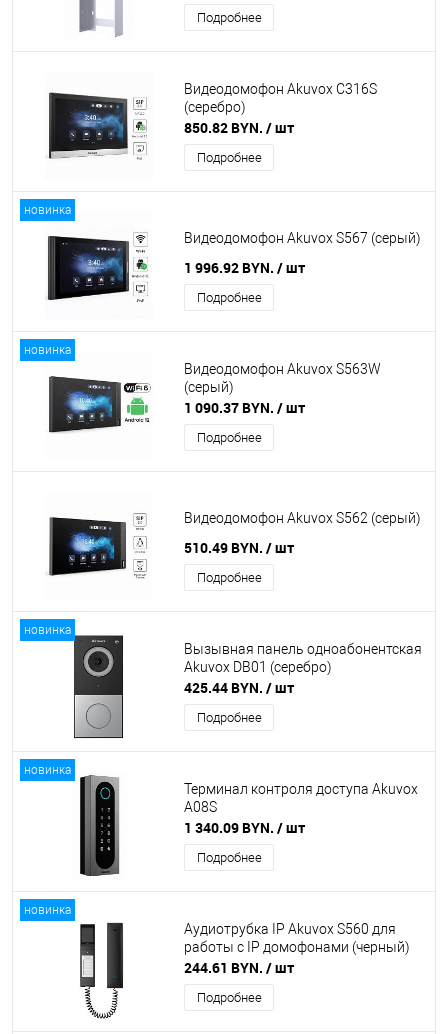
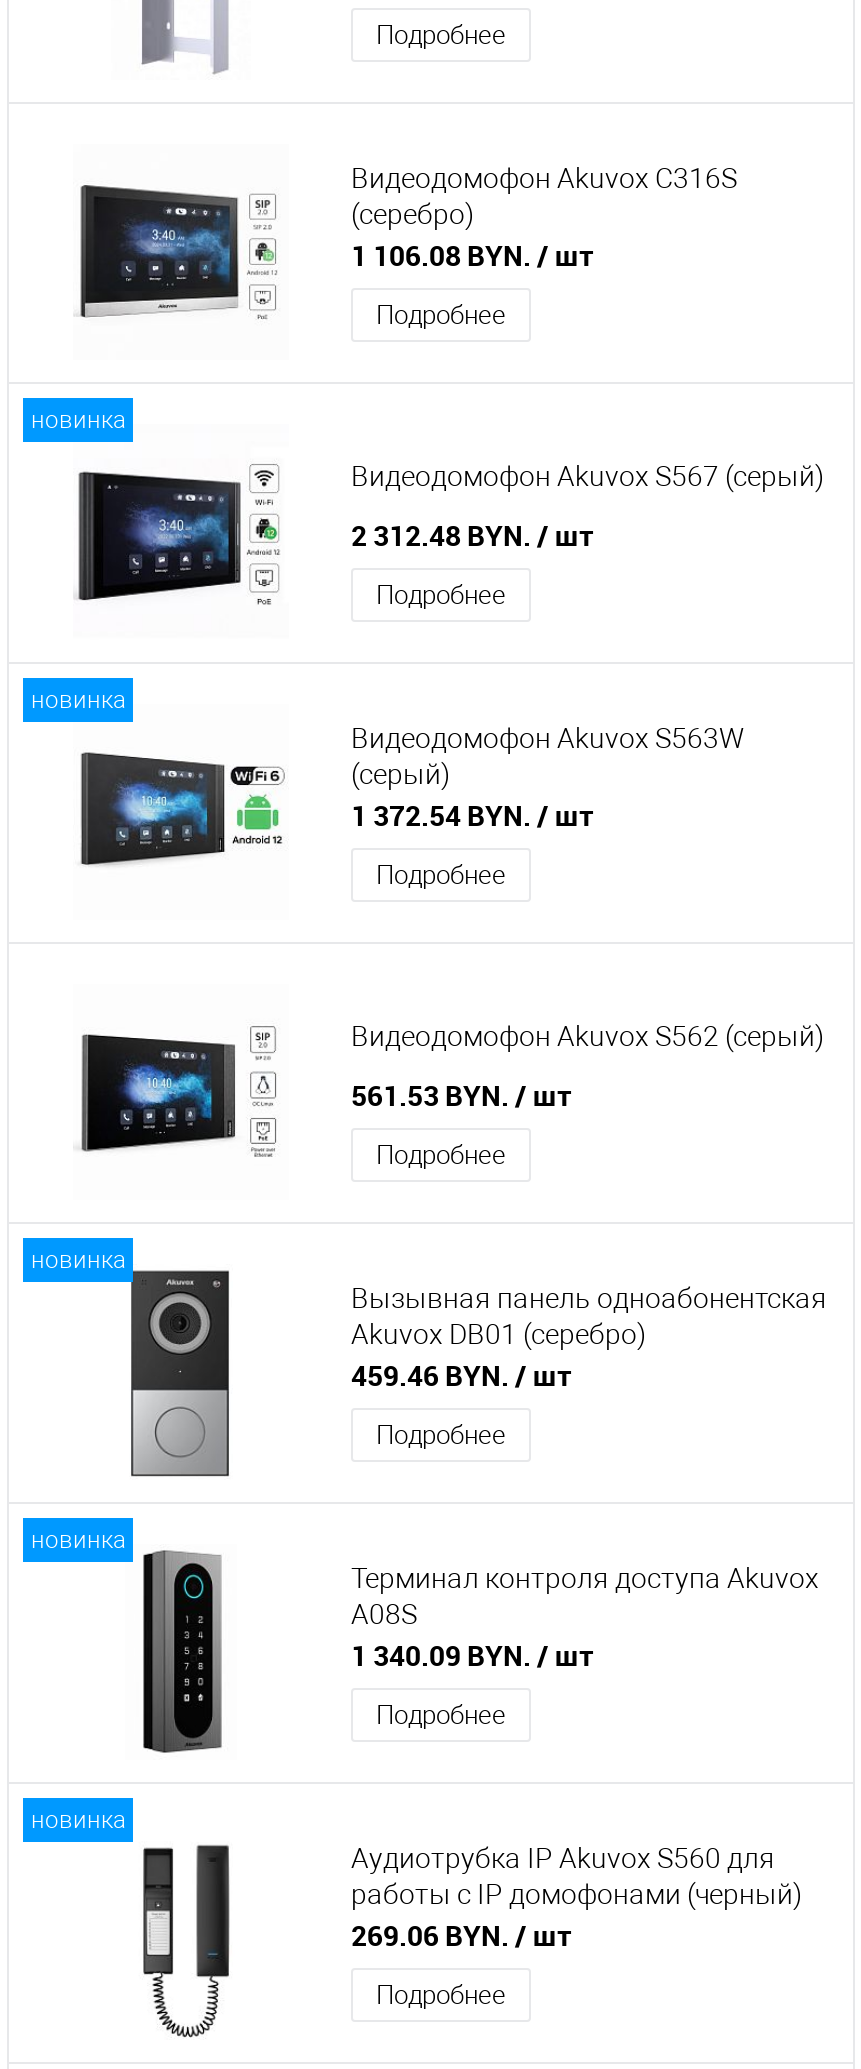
- 850.82 BYN. / шт
+ 1 106.08 BYN. / шт

- 1 996.92 BYN. / шт
+ 2 312.48 BYN. / шт

- 1 090.37 BYN. / шт
+ 1 372.54 BYN. / шт

- 510.49 BYN. / шт
+ 561.53 BYN. / шт

- 425.44 BYN. / шт
+ 459.46 BYN. / шт

- 244.61 BYN. / шт
+ 269.06 BYN. / шт
